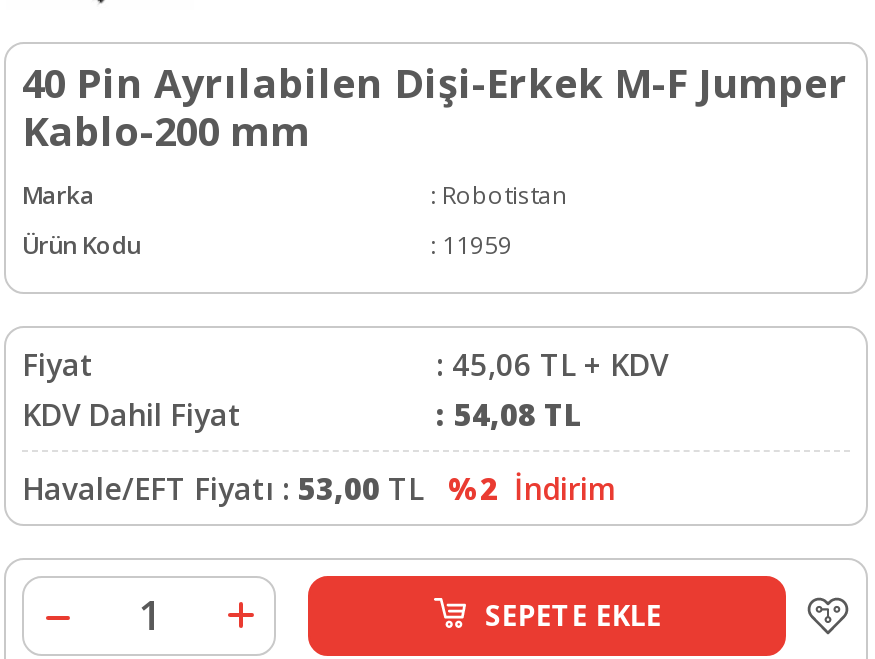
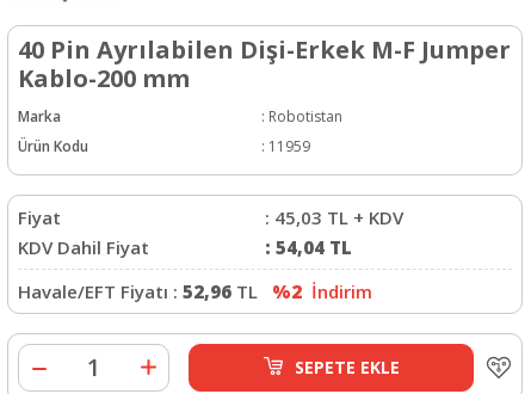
- : 45,06 TL + KDV
+ : 45,03 TL + KDV

- : 54,08 TL
+ : 54,04 TL

- Havale/EFT Fiyatı : 53,00 TL %2 İndirim
+ Havale/EFT Fiyatı : 52,96 TL %2 İndirim
